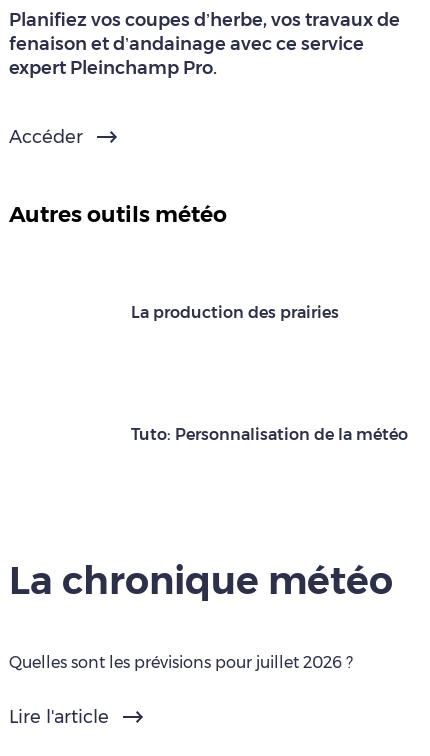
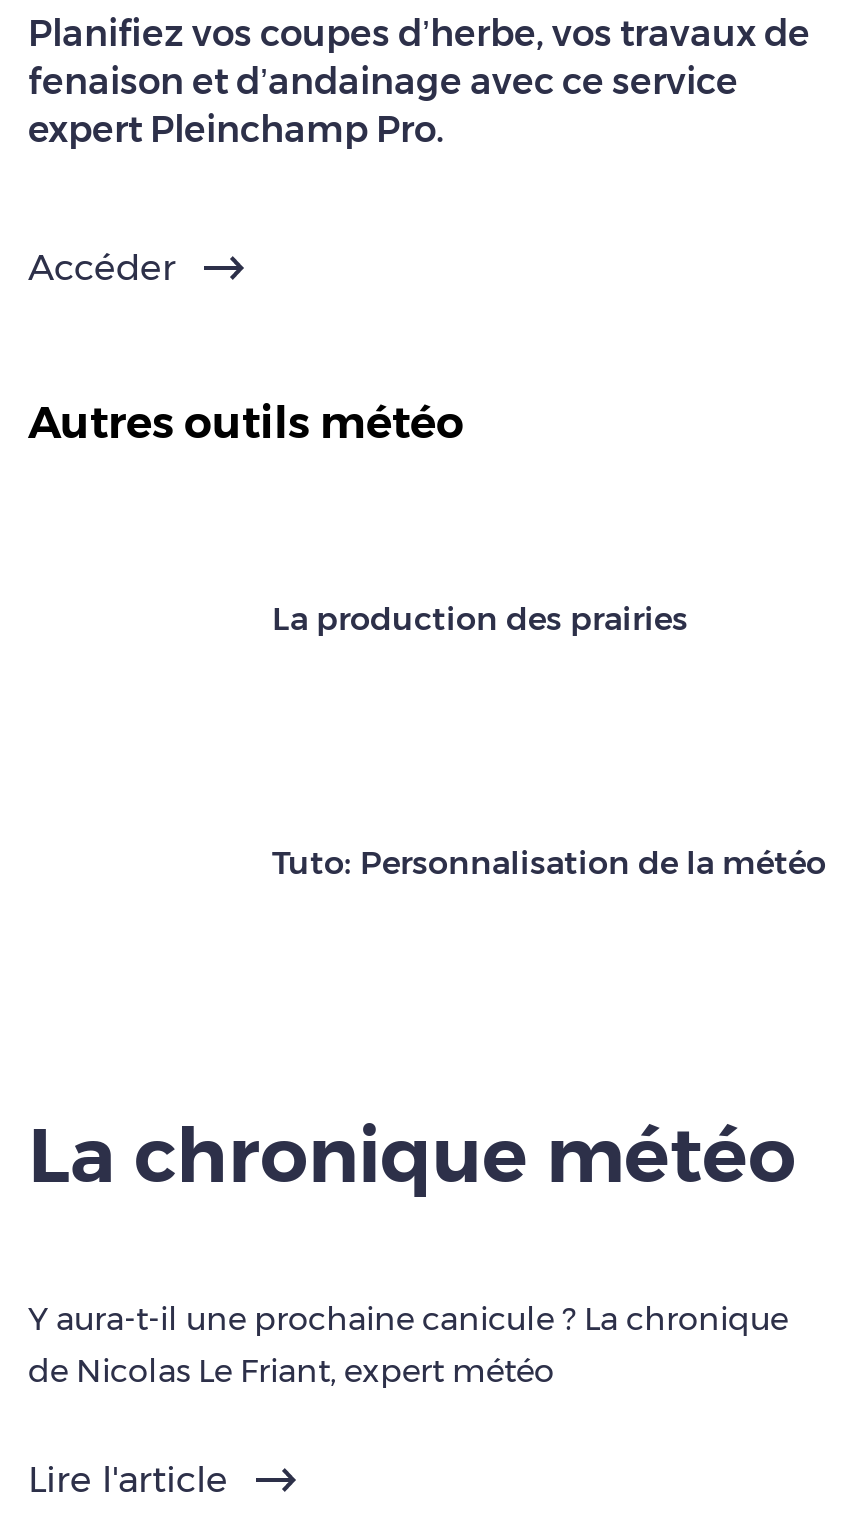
- Quelles sont les prévisions pour juillet 2026 ?
+ Y aura-t-il une prochaine canicule ? La chronique
+ de Nicolas Le Friant, expert météo
